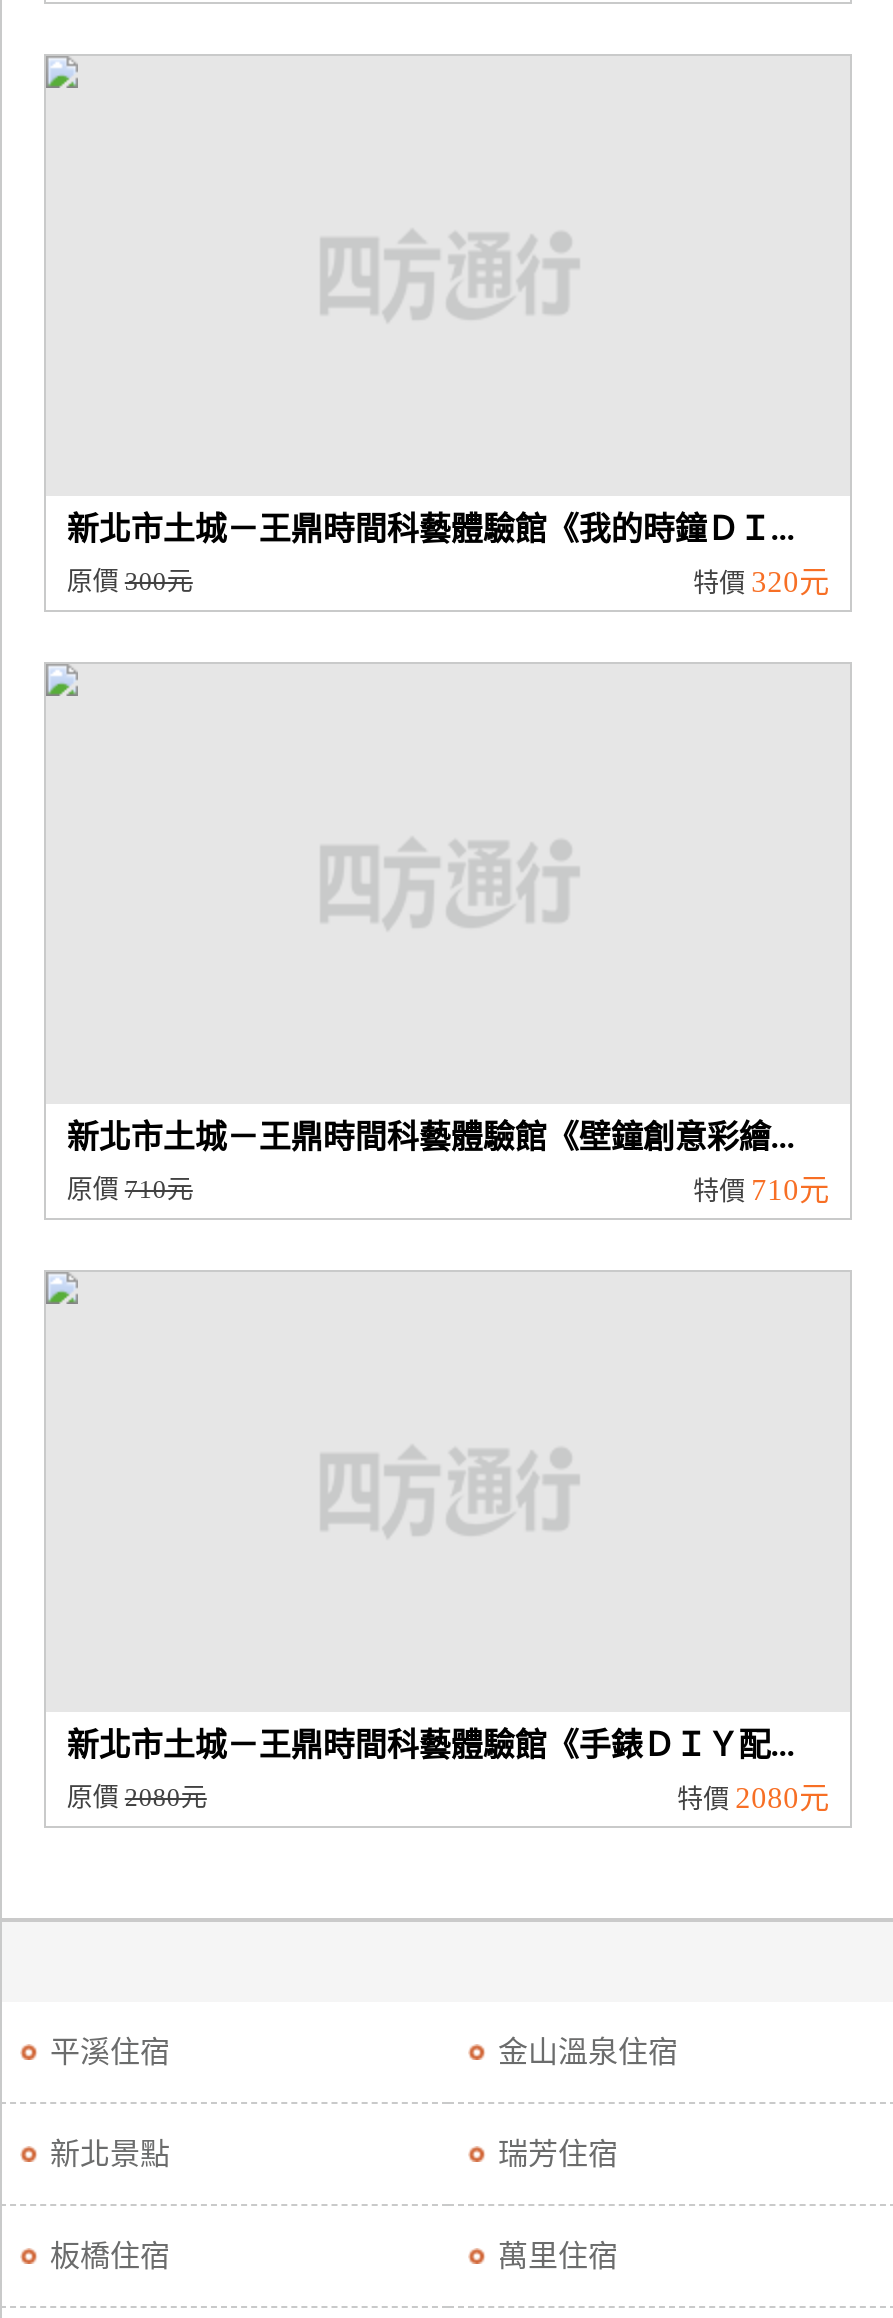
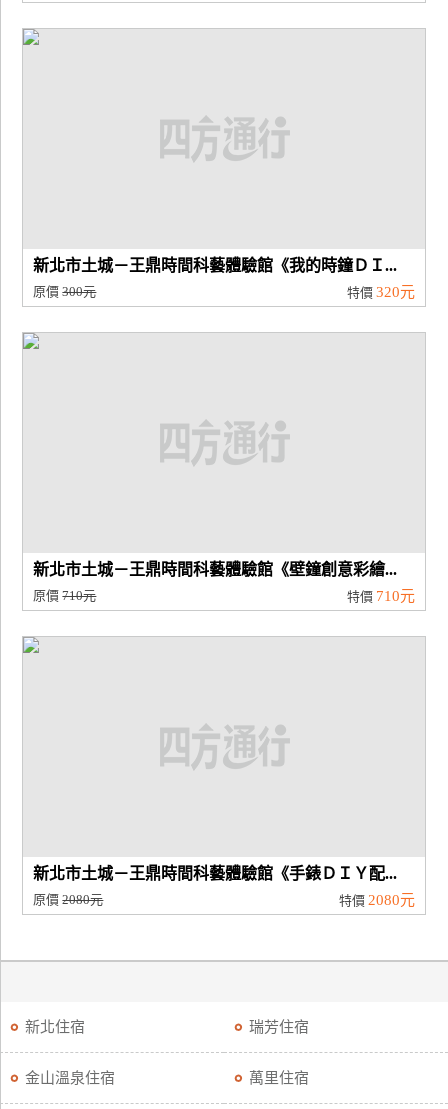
- 平溪住宿
- 新北景點
+ 新北住宿

moved down: 金山溫泉住宿

- 板橋住宿
